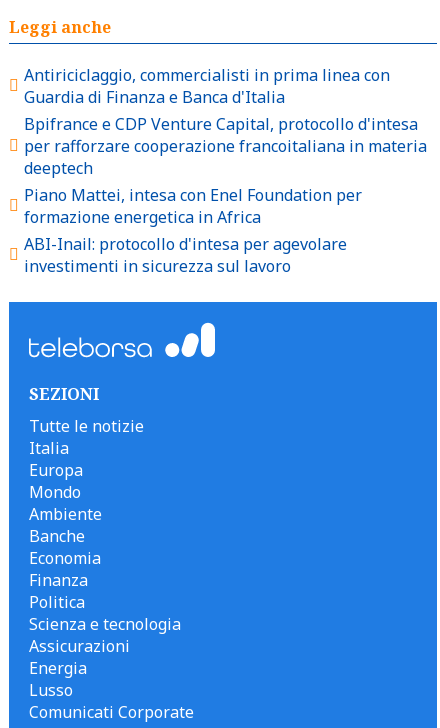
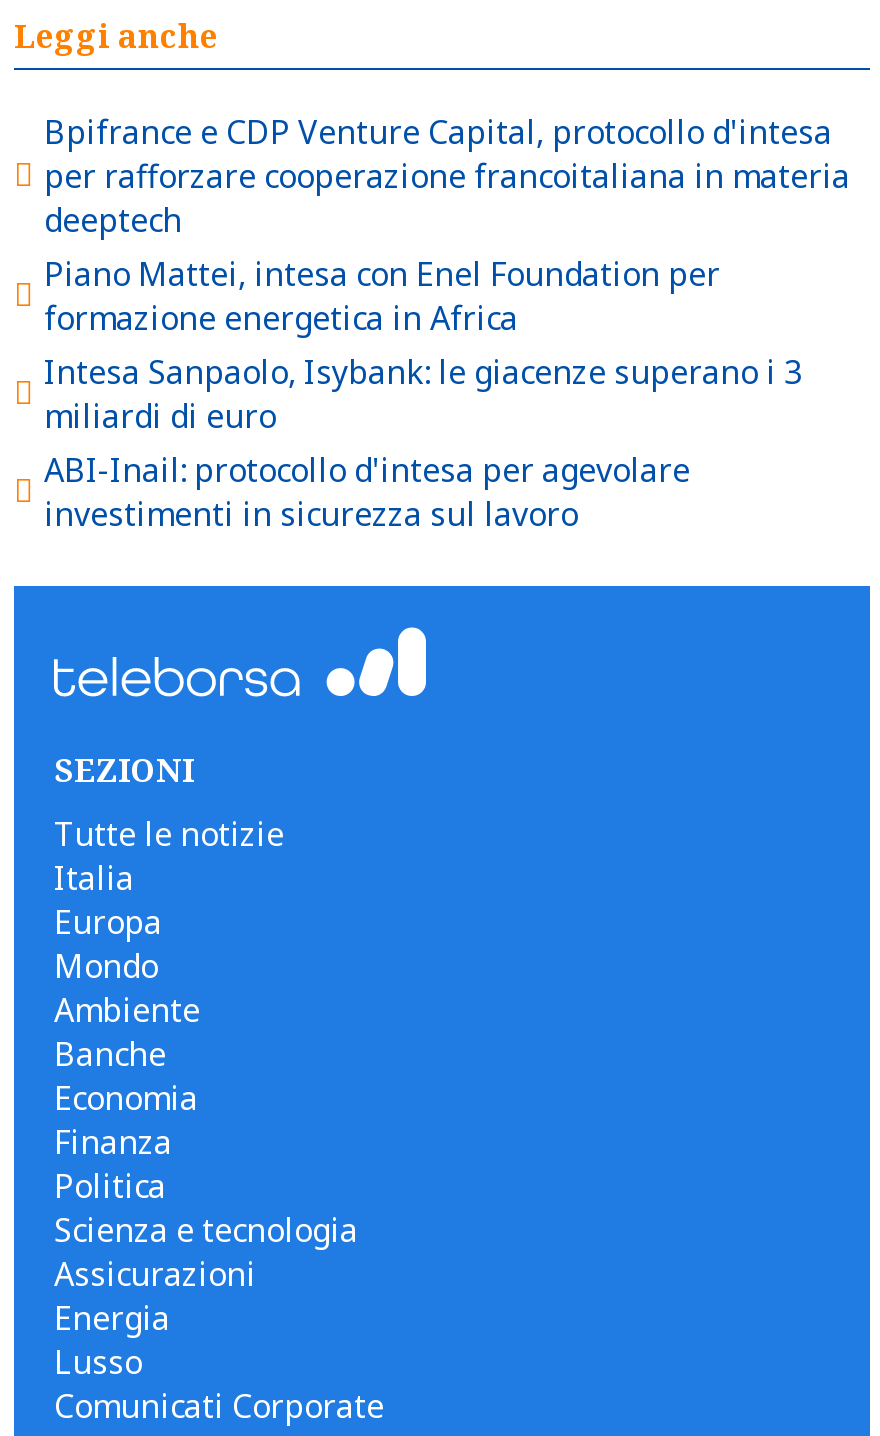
- Antiriciclaggio, commercialisti in prima linea con
- Guardia di Finanza e Banca d'Italia

moved up: Bpifrance e CDP Venture Capital, protocollo d'intesa | per rafforzare cooperazione francoitaliana in materia | deeptech | Piano Mattei, intesa con Enel Foundation per | formazione energetica in Africa

+ Intesa Sanpaolo, Isybank: le giacenze superano i 3
+ miliardi di euro
